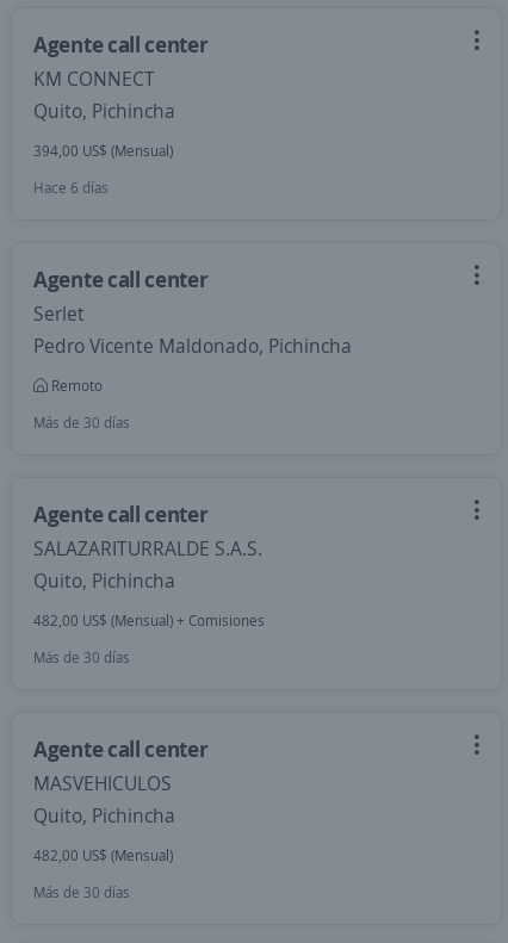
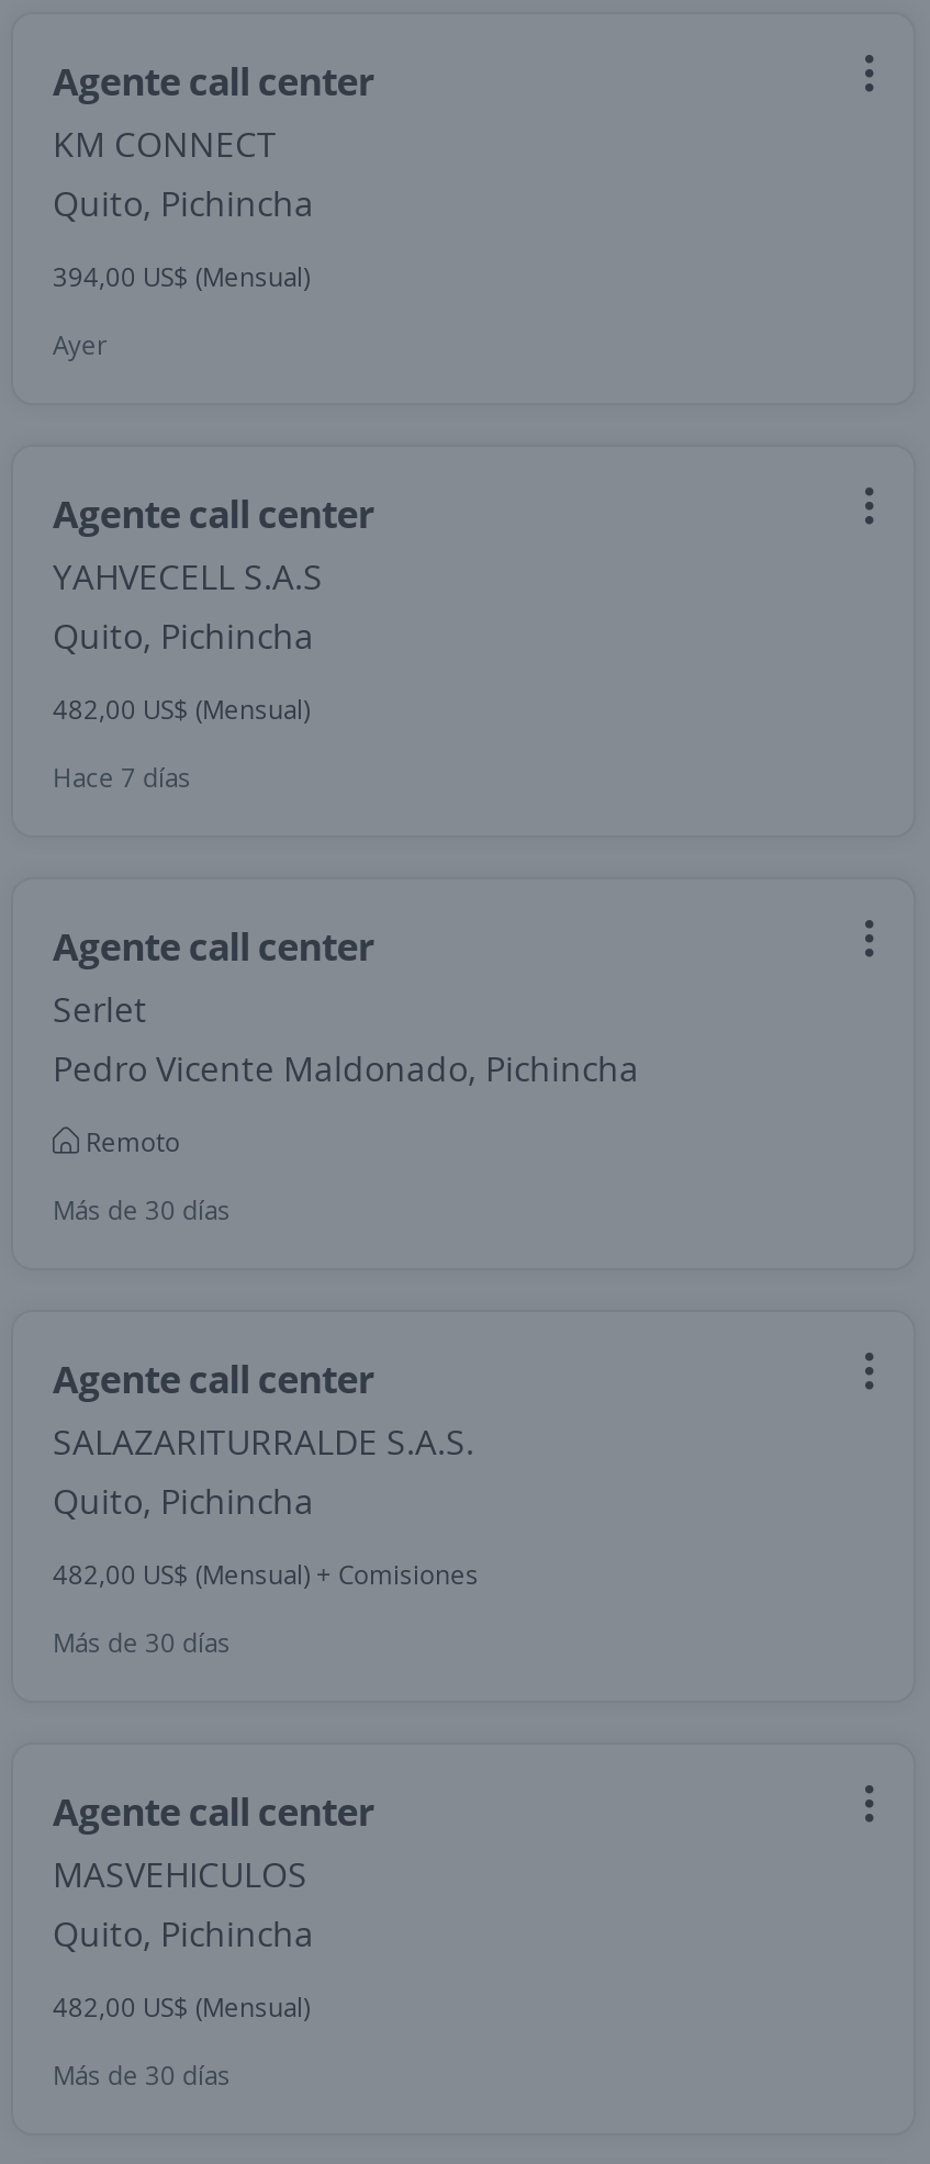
- Hace 6 días
+ Ayer
+ Agente call center
+ YAHVECELL S.A.S
+ Quito, Pichincha
+ 482,00 US$ (Mensual)
+ Hace 7 días
